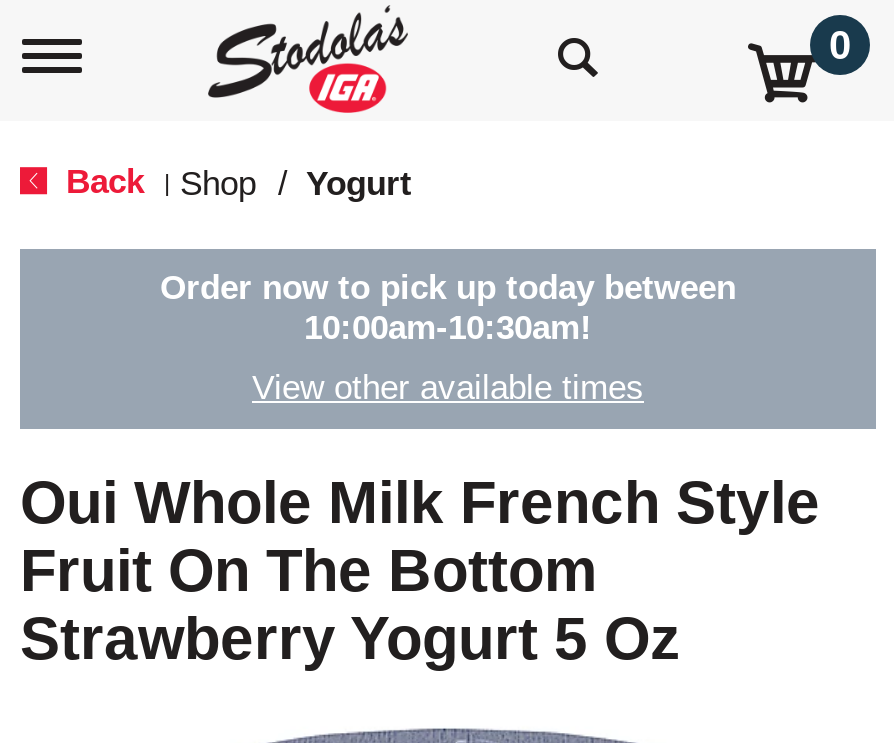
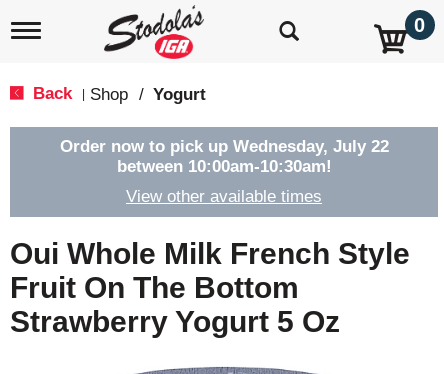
- Order now to pick up today between
- 10:00am-10:30am!
+ Order now to pick up Wednesday, July 22
+ between 10:00am-10:30am!
